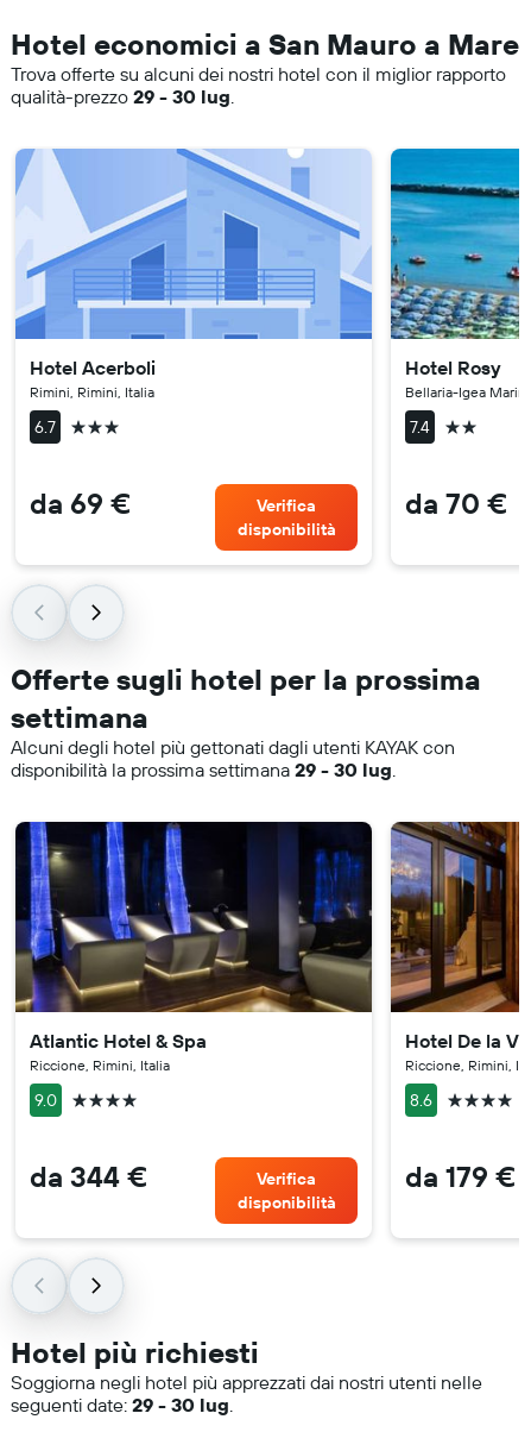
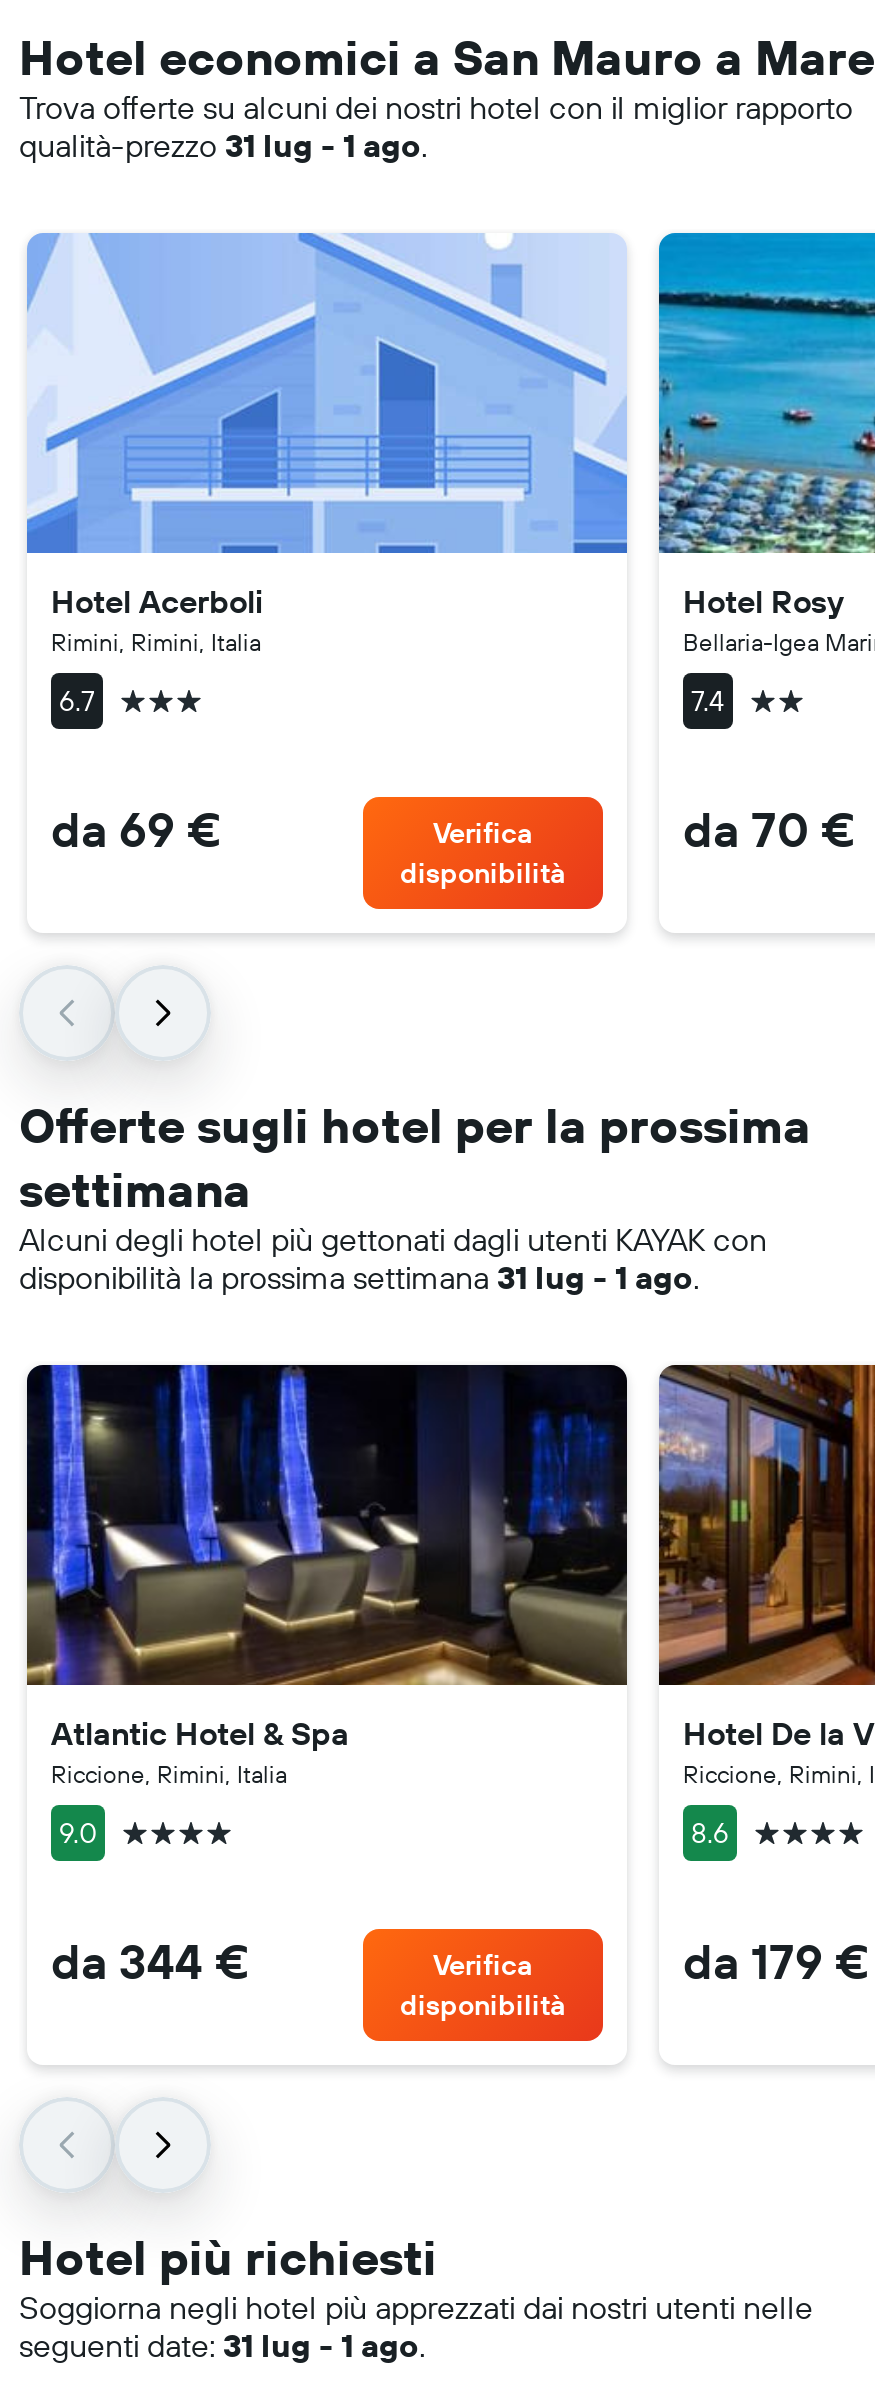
- qualità-prezzo 29 - 30 lug.
+ qualità-prezzo 31 lug - 1 ago.

- disponibilità la prossima settimana29 - 30 lug.
+ disponibilità la prossima settimana31 lug - 1 ago.

- seguenti date:29 - 30 lug.
+ seguenti date:31 lug - 1 ago.
